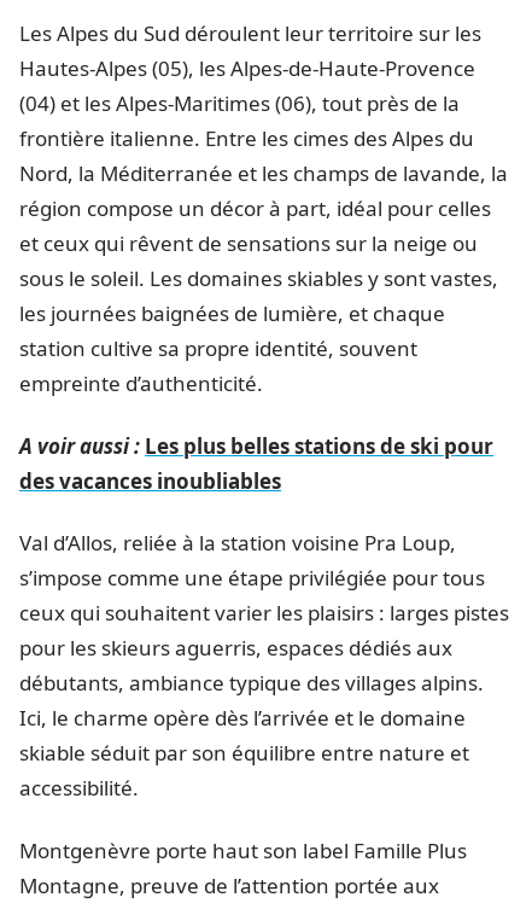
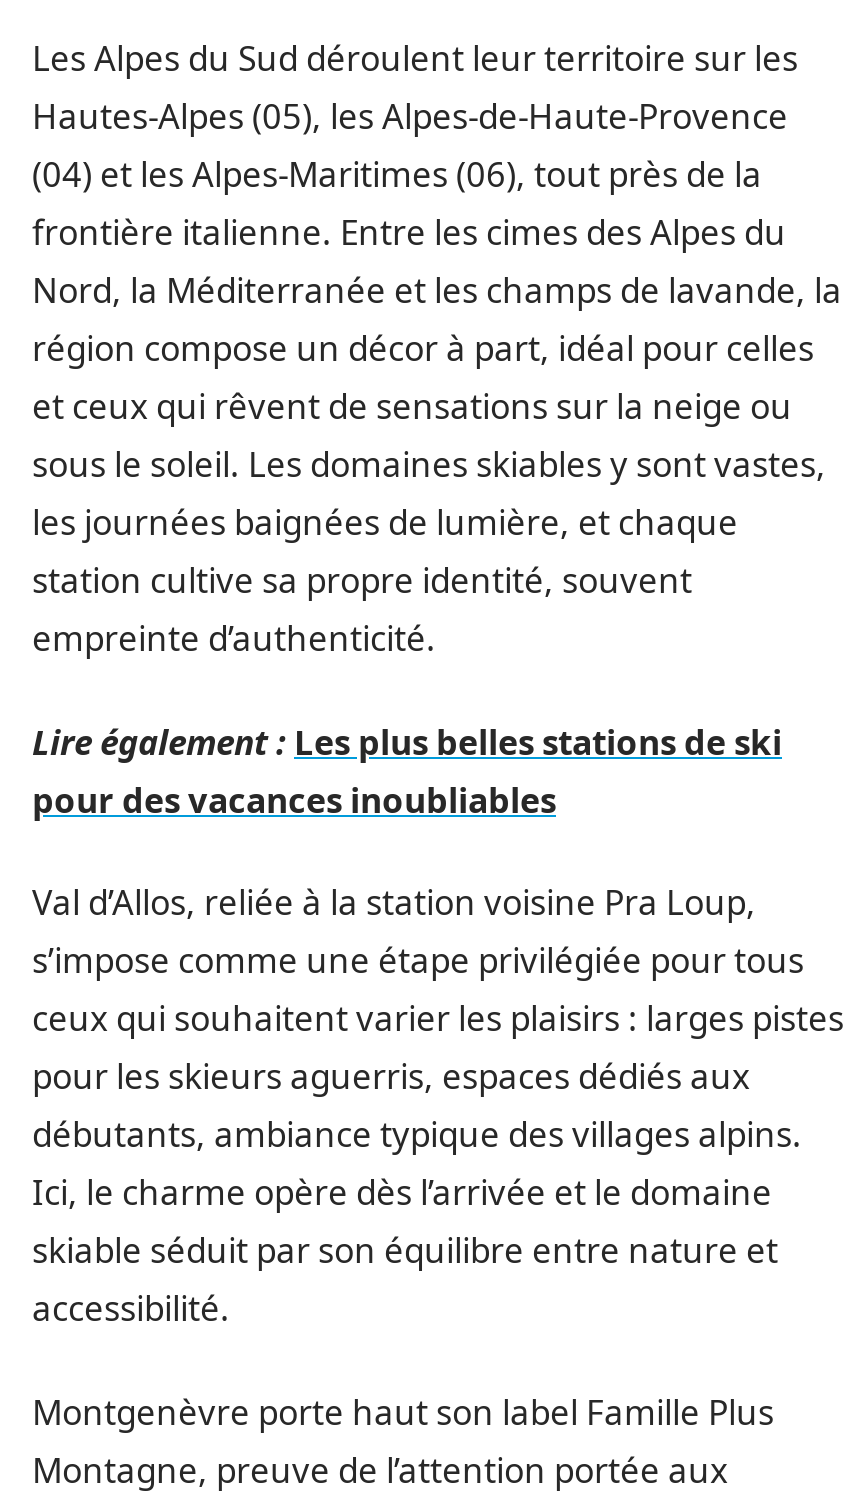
- A voir aussi : Les plus belles stations de ski pour
- des vacances inoubliables
+ Lire également : Les plus belles stations de ski
+ pour des vacances inoubliables
